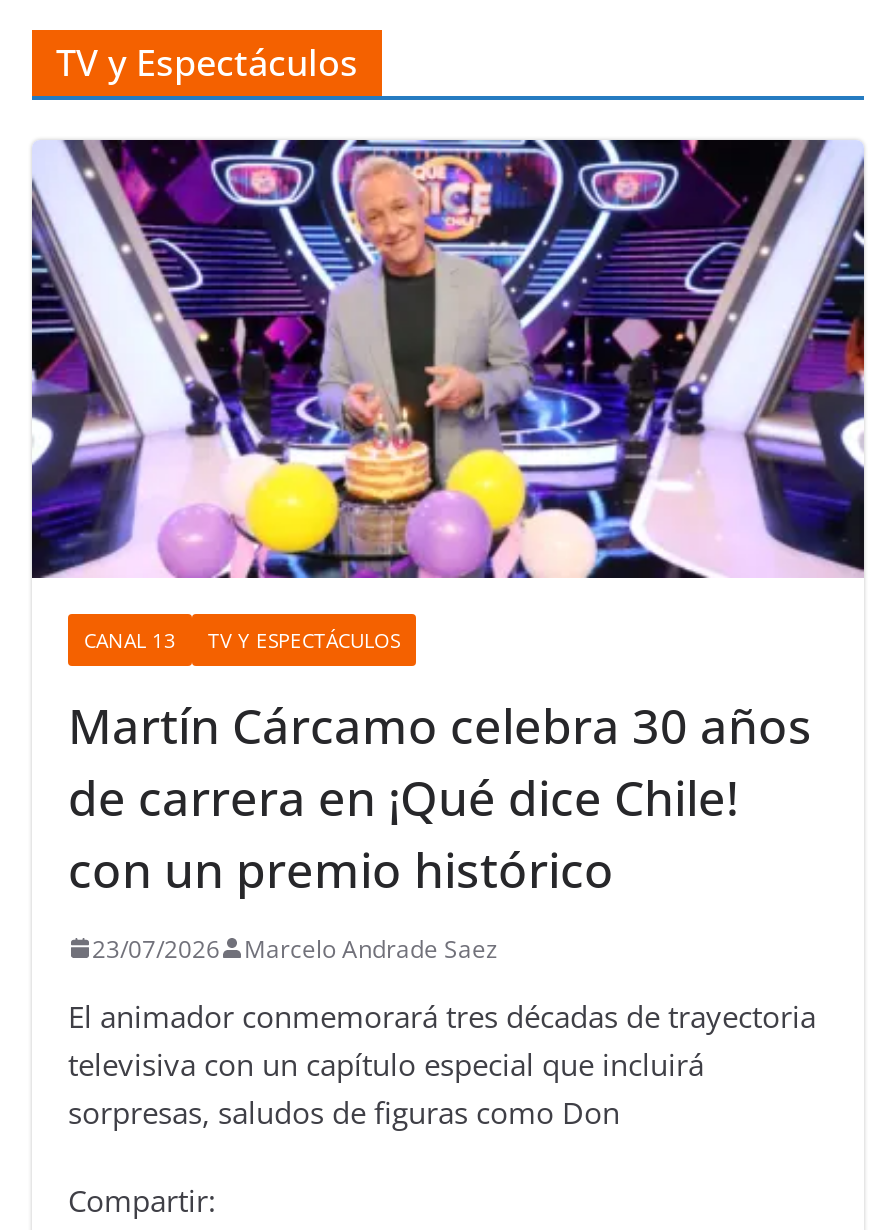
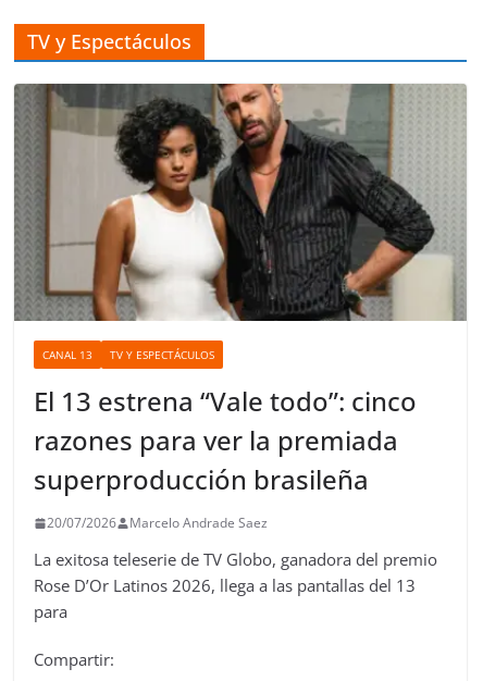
- [image]
+ [image]

- Martín Cárcamo celebra 30 años
- de carrera en ¡Qué dice Chile!
- con un premio histórico
+ El 13 estrena “Vale todo”: cinco
+ razones para ver la premiada
+ superproducción brasileña

- 23/07/2026 Marcelo Andrade Saez
+ 20/07/2026 Marcelo Andrade Saez

- El animador conmemorará tres décadas de trayectoria
- televisiva con un capítulo especial que incluirá
- sorpresas, saludos de figuras como Don
+ La exitosa teleserie de TV Globo, ganadora del premio
+ Rose D’Or Latinos 2026, llega a las pantallas del 13
+ para
